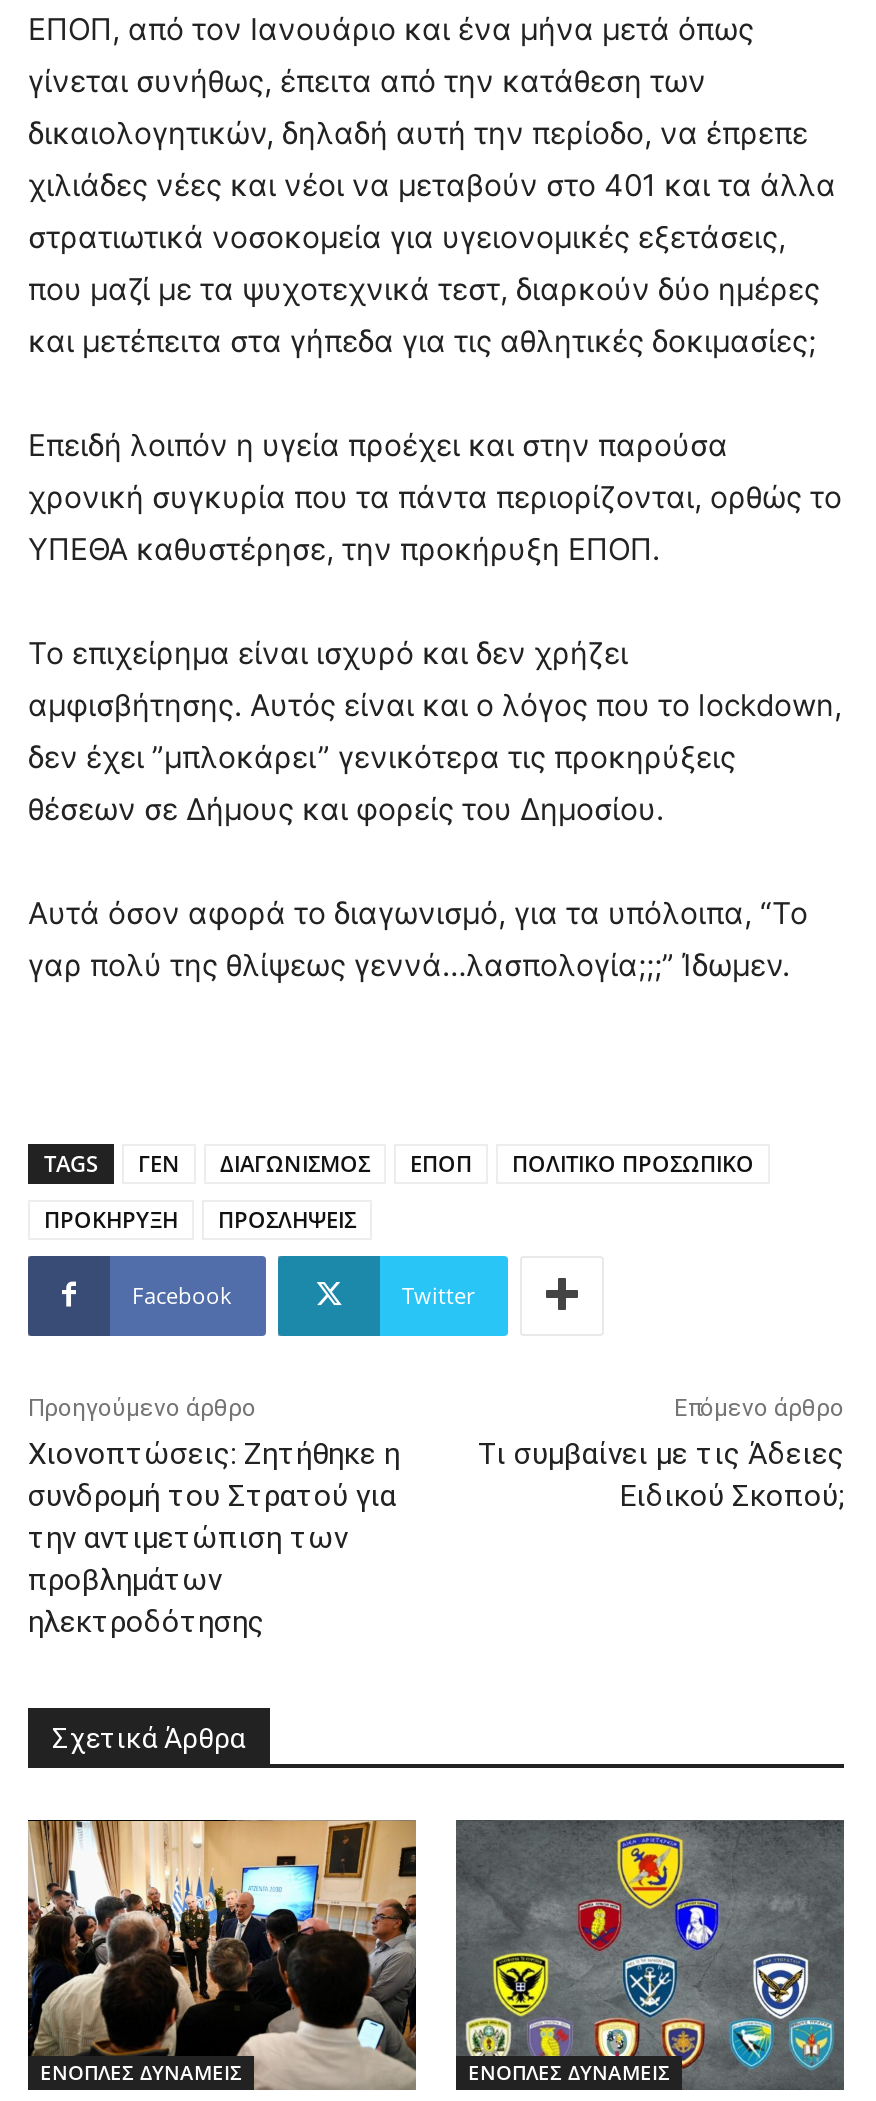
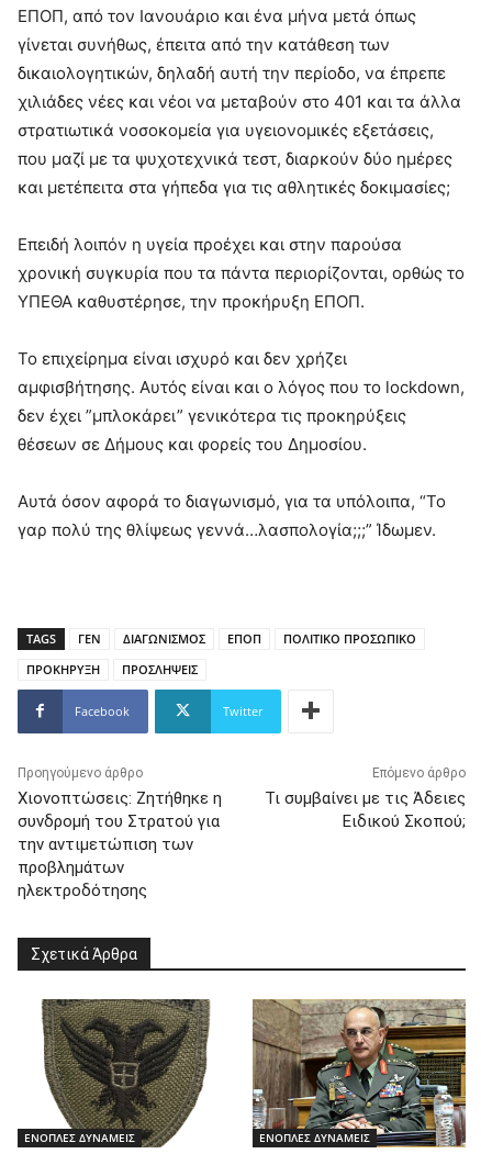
- [image]
+ [image]

- [image]
+ [image]
